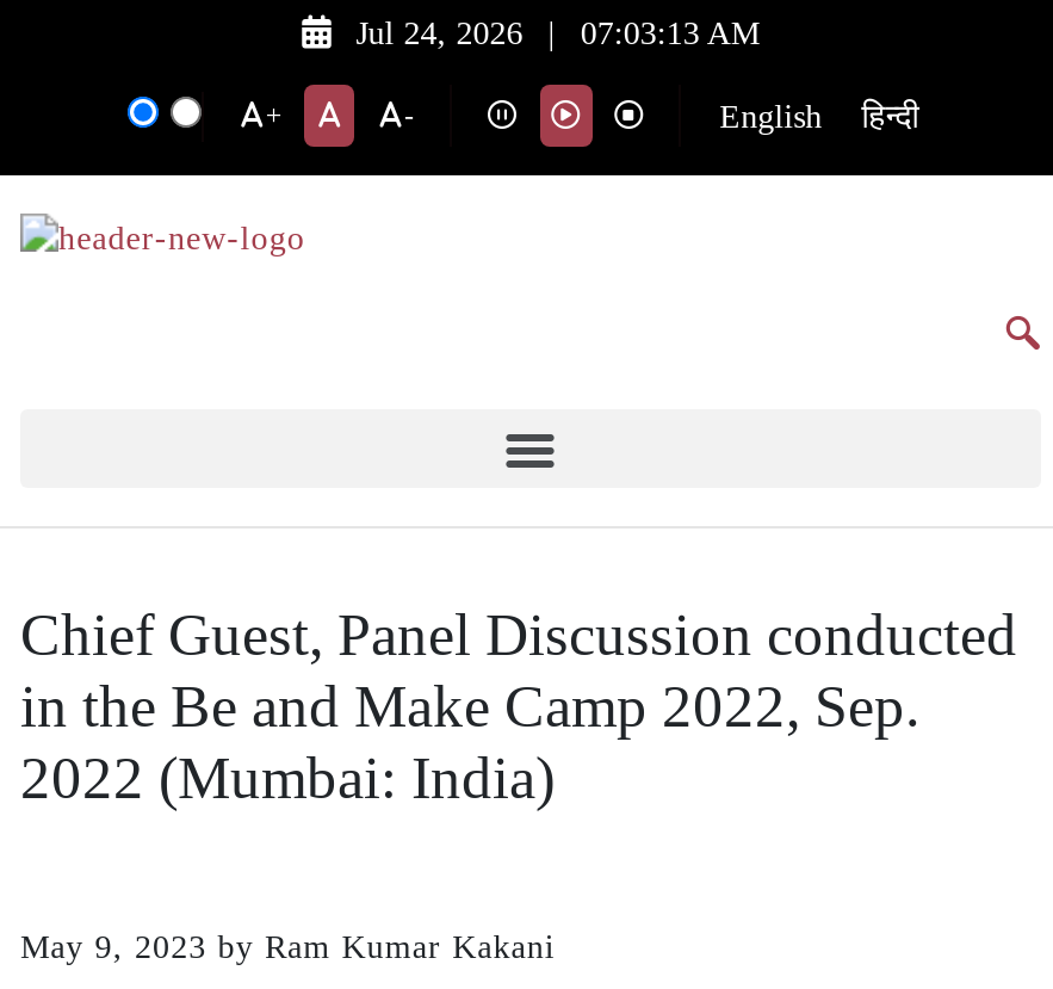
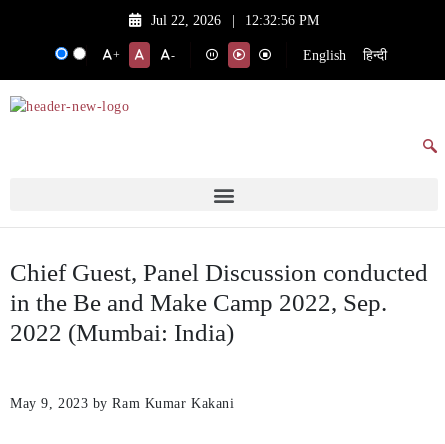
- Jul 24, 2026
+ Jul 22, 2026

- 07:03:13 AM
+ 12:32:56 PM
